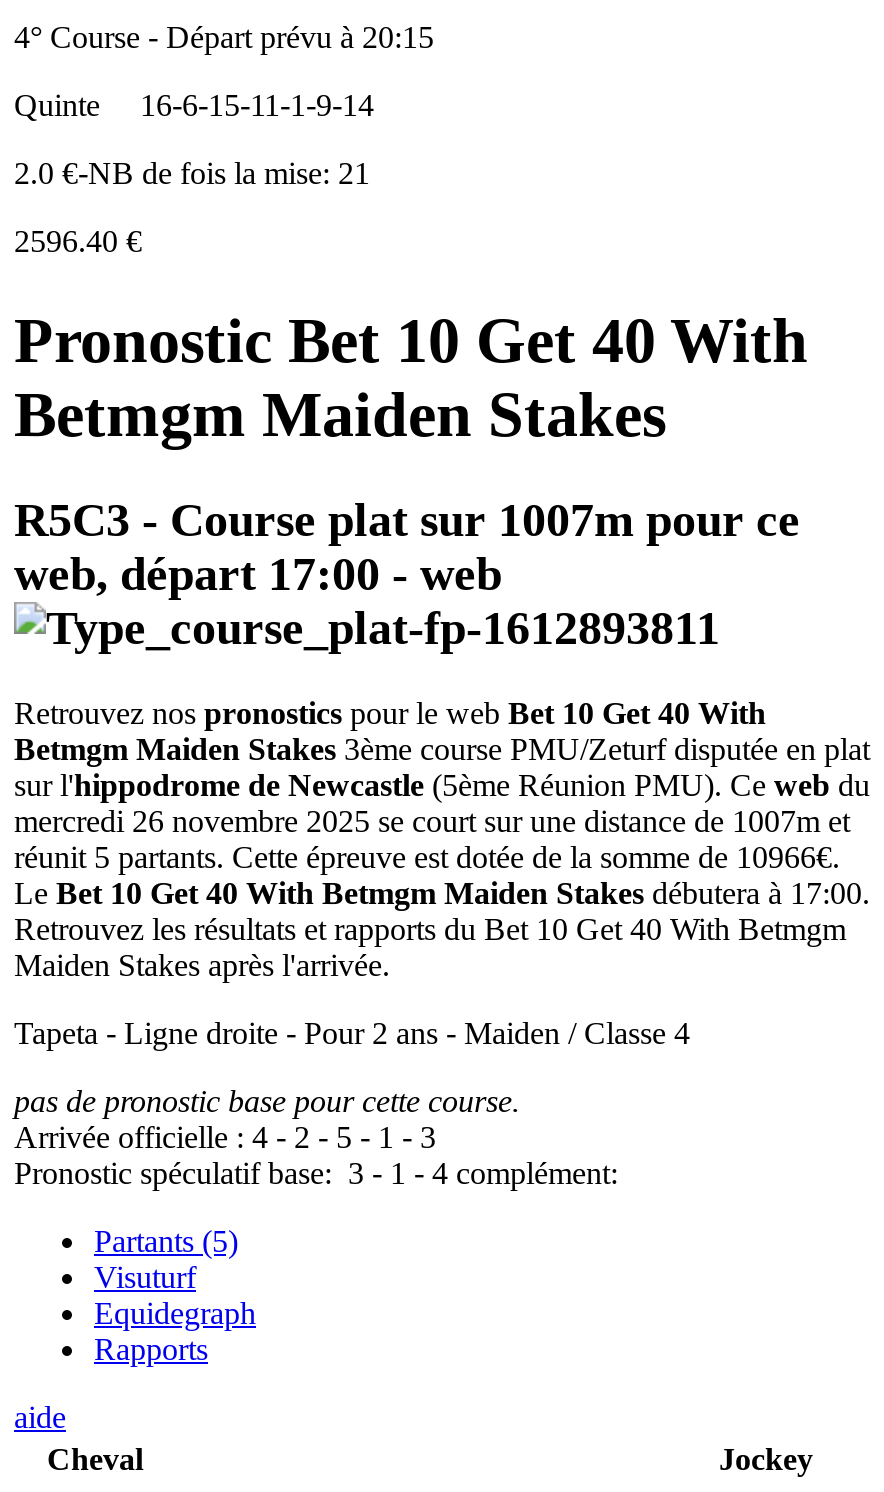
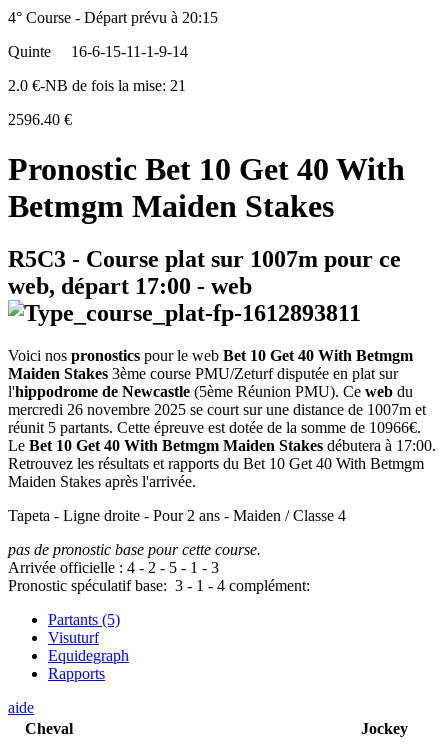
- Retrouvez nos pronostics pour le web Bet 10 Get 40 With
- Betmgm Maiden Stakes 3ème course PMU/Zeturf disputée en plat
- sur l'hippodrome de Newcastle (5ème Réunion PMU). Ce web du
+ Voici nos pronostics pour le web Bet 10 Get 40 With Betmgm
+ Maiden Stakes 3ème course PMU/Zeturf disputée en plat sur
+ l'hippodrome de Newcastle (5ème Réunion PMU). Ce web du
